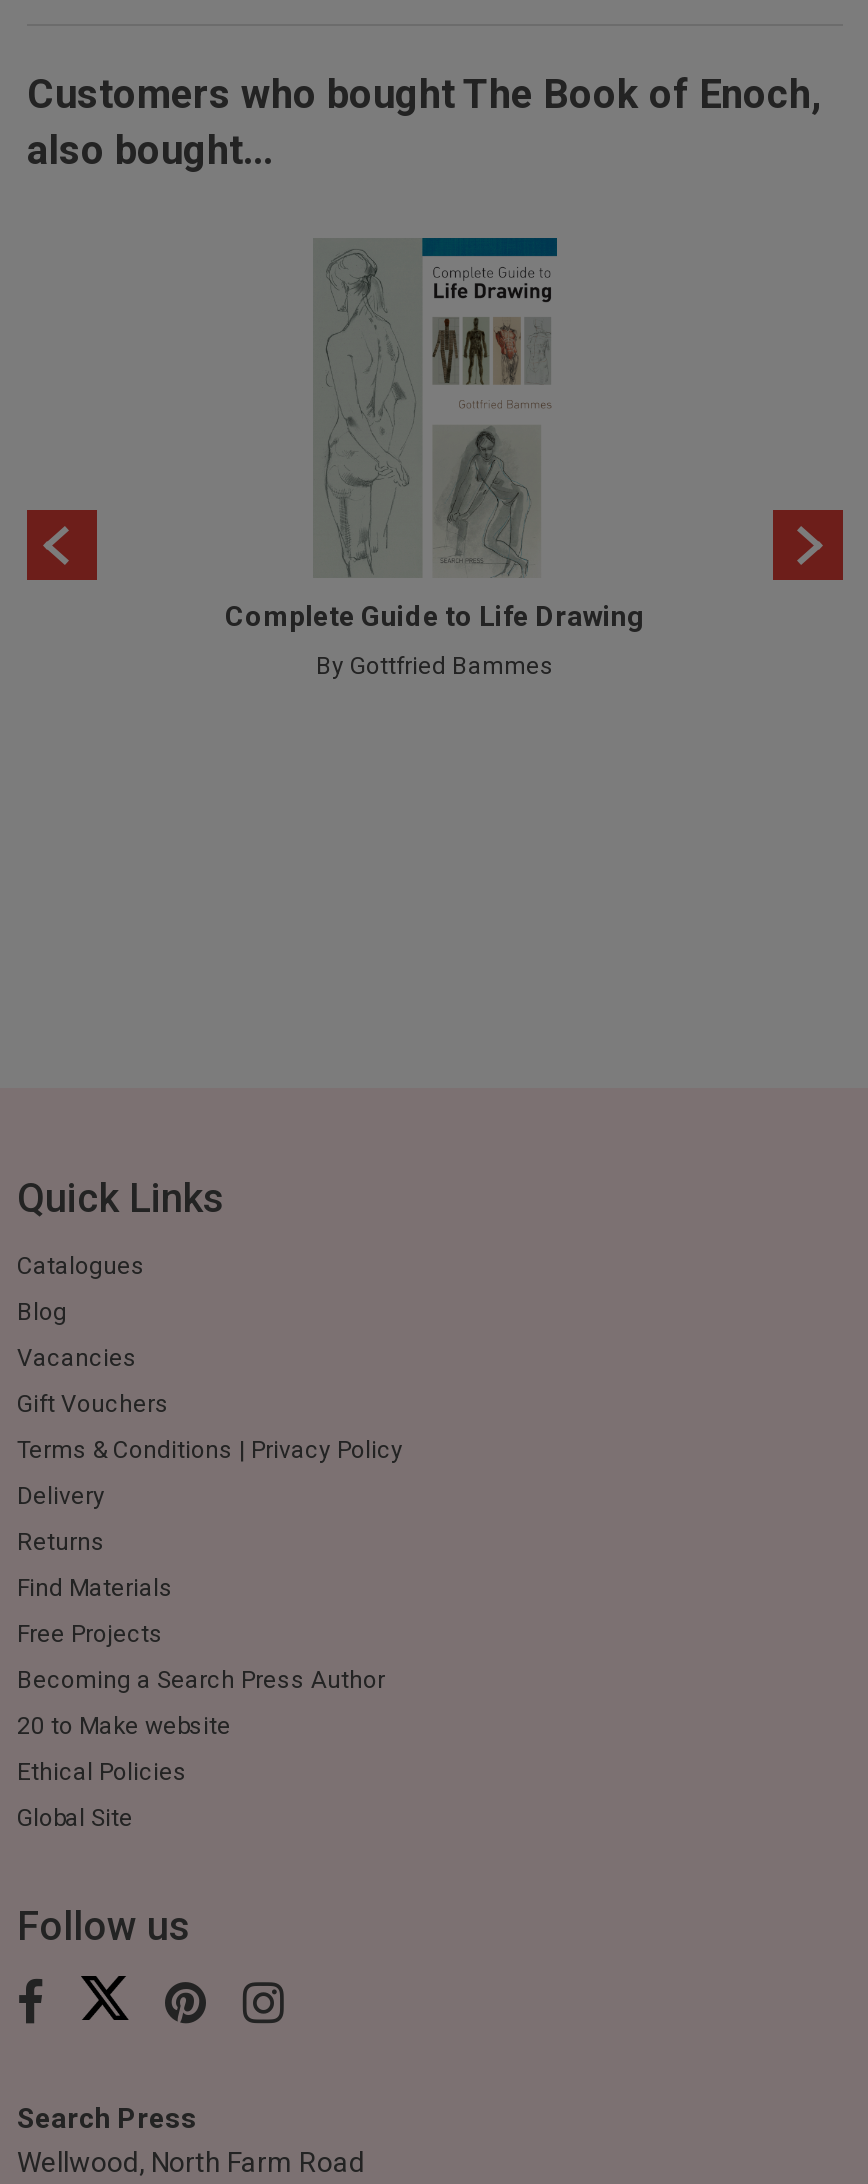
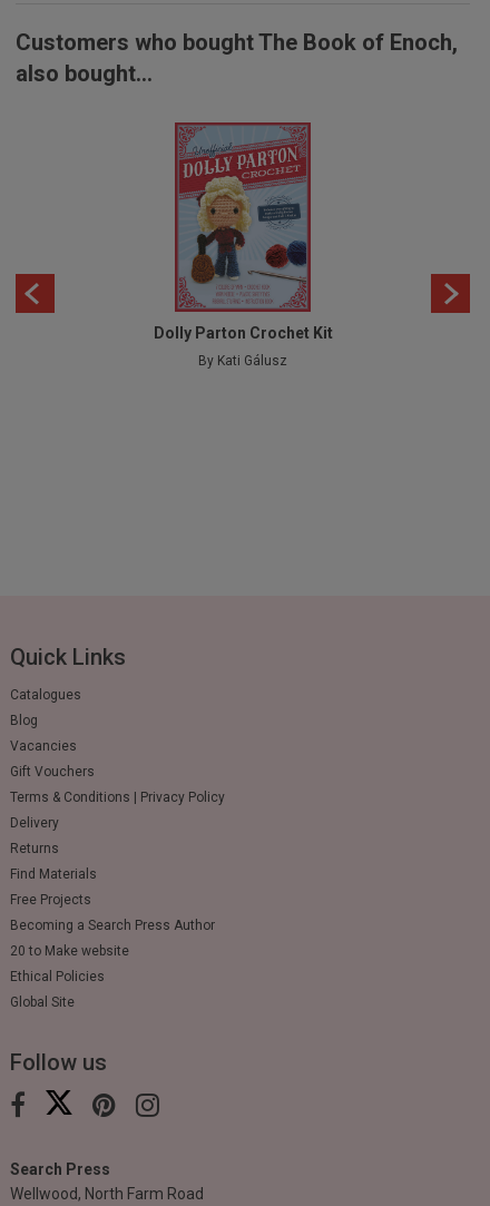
- [image]
- Complete Guide to Life Drawing
+ [image]
+ Dolly Parton Crochet Kit

- By Gottfried Bammes
+ By Kati Gálusz
